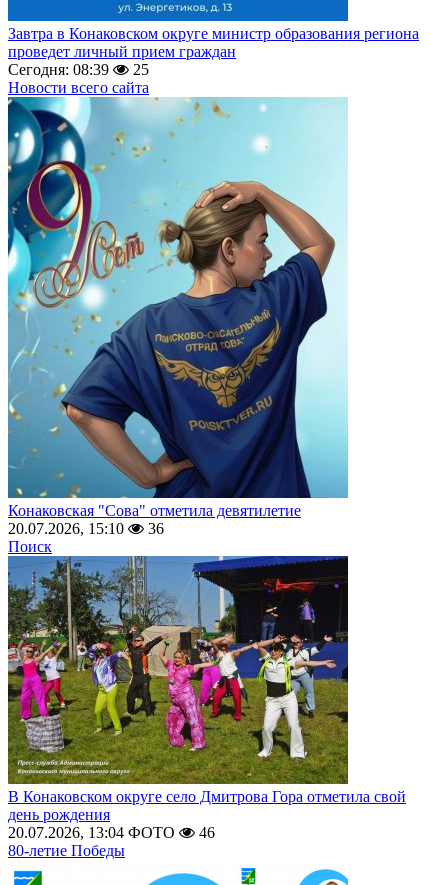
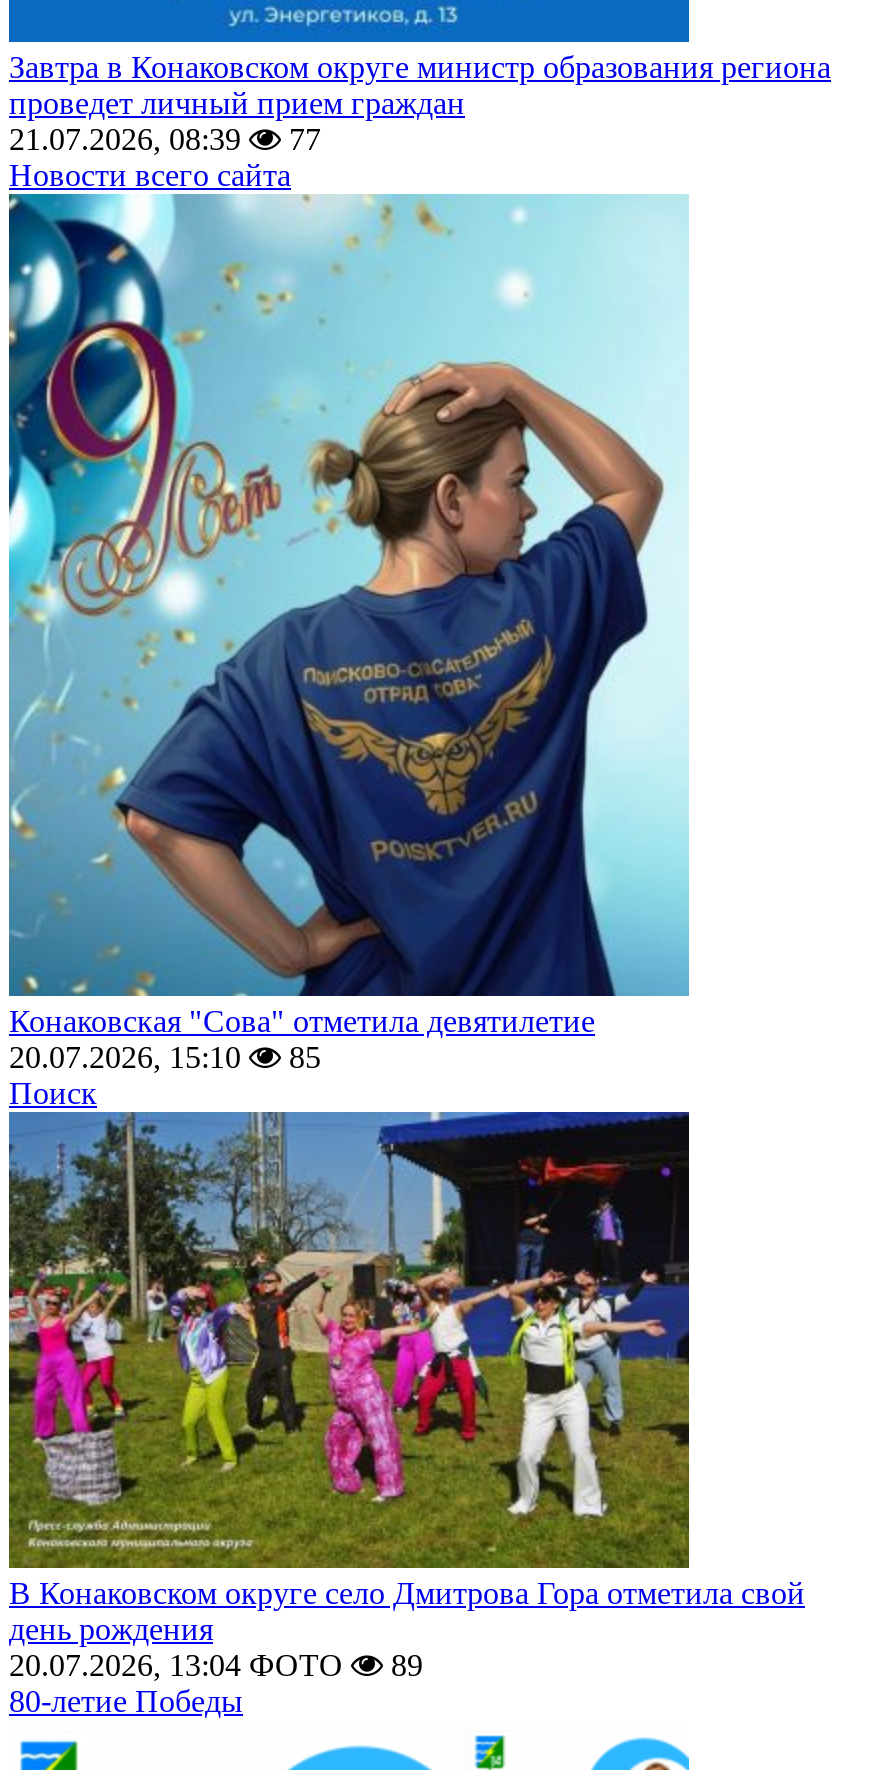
- Сегодня: 08:39
- 25
+ 21.07.2026, 08:39
+ 77

- 20.07.2026, 15:10 36
+ 20.07.2026, 15:10 85

- 20.07.2026, 13:04 ФОТО 46
+ 20.07.2026, 13:04 ФОТО 89
